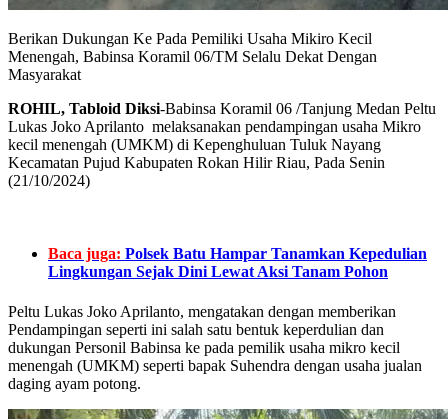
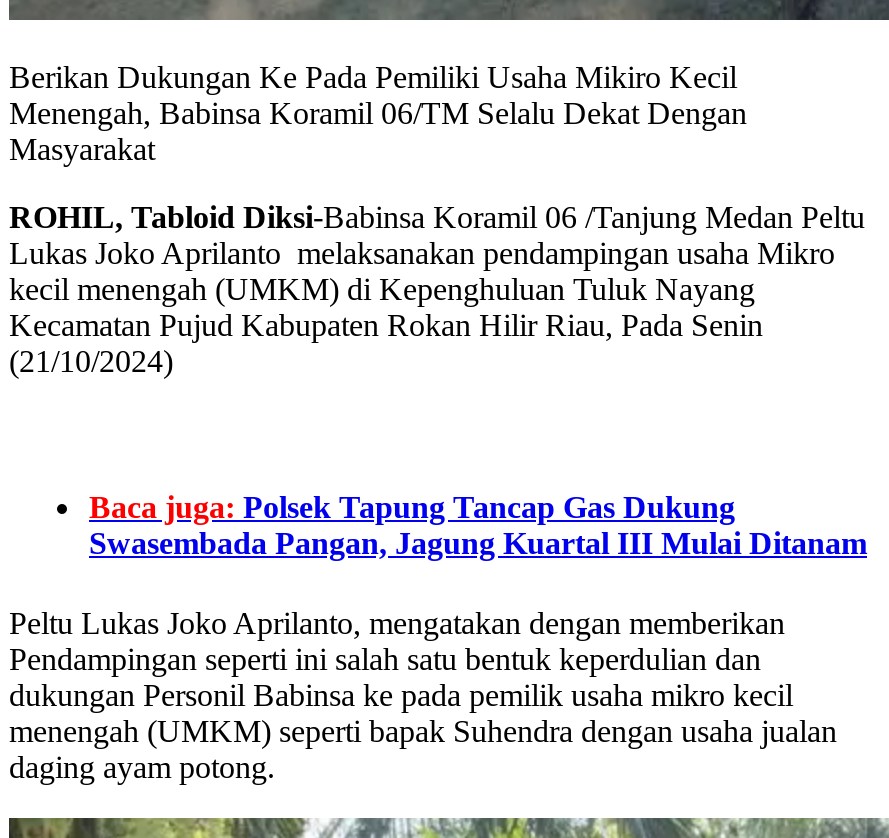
- Baca juga: Polsek Batu Hampar Tanamkan Kepedulian
- Lingkungan Sejak Dini Lewat Aksi Tanam Pohon
+ Baca juga: Polsek Tapung Tancap Gas Dukung
+ Swasembada Pangan, Jagung Kuartal III Mulai Ditanam
